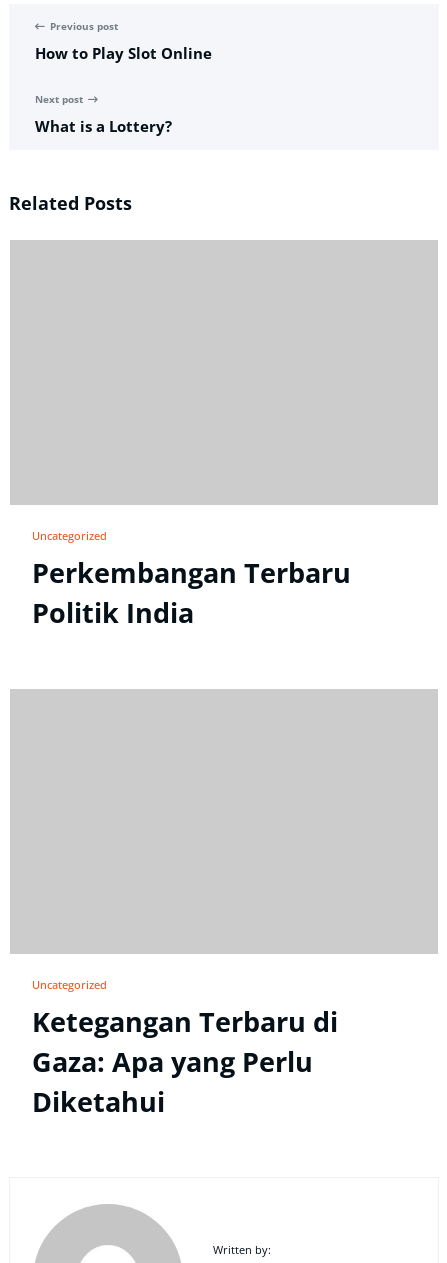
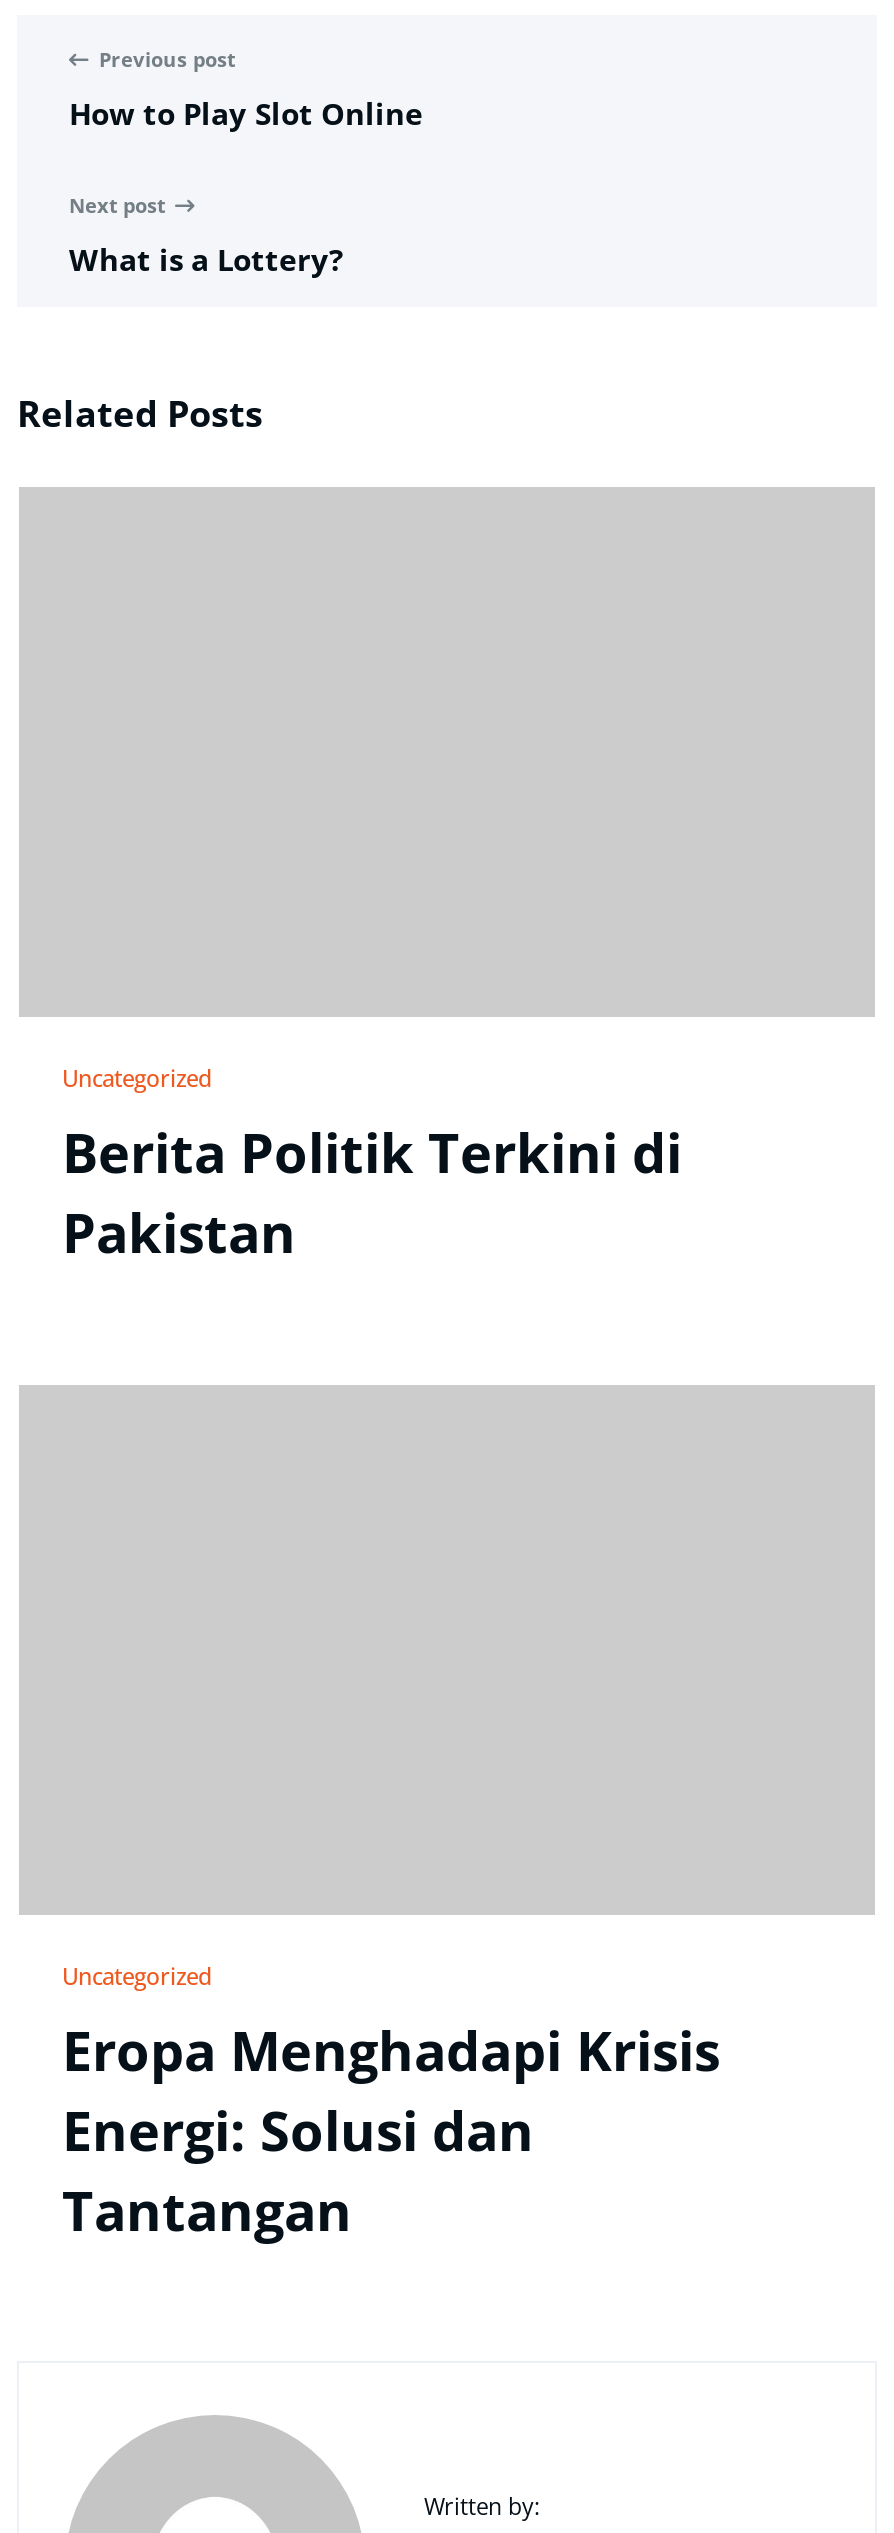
- Perkembangan Terbaru
- Politik India
+ Berita Politik Terkini di
+ Pakistan

- Ketegangan Terbaru di
- Gaza: Apa yang Perlu
- Diketahui
+ Eropa Menghadapi Krisis
+ Energi: Solusi dan
+ Tantangan
